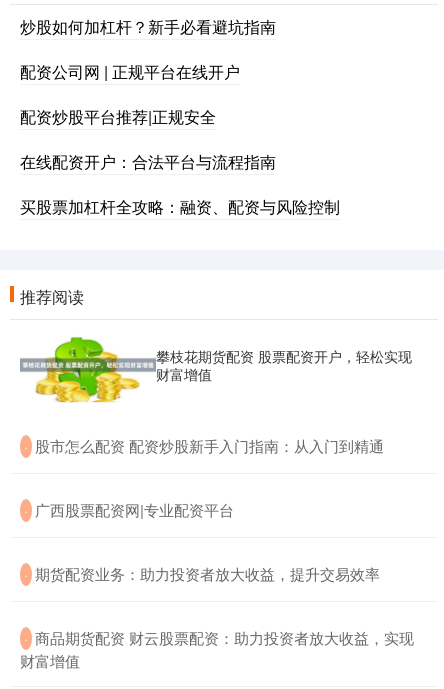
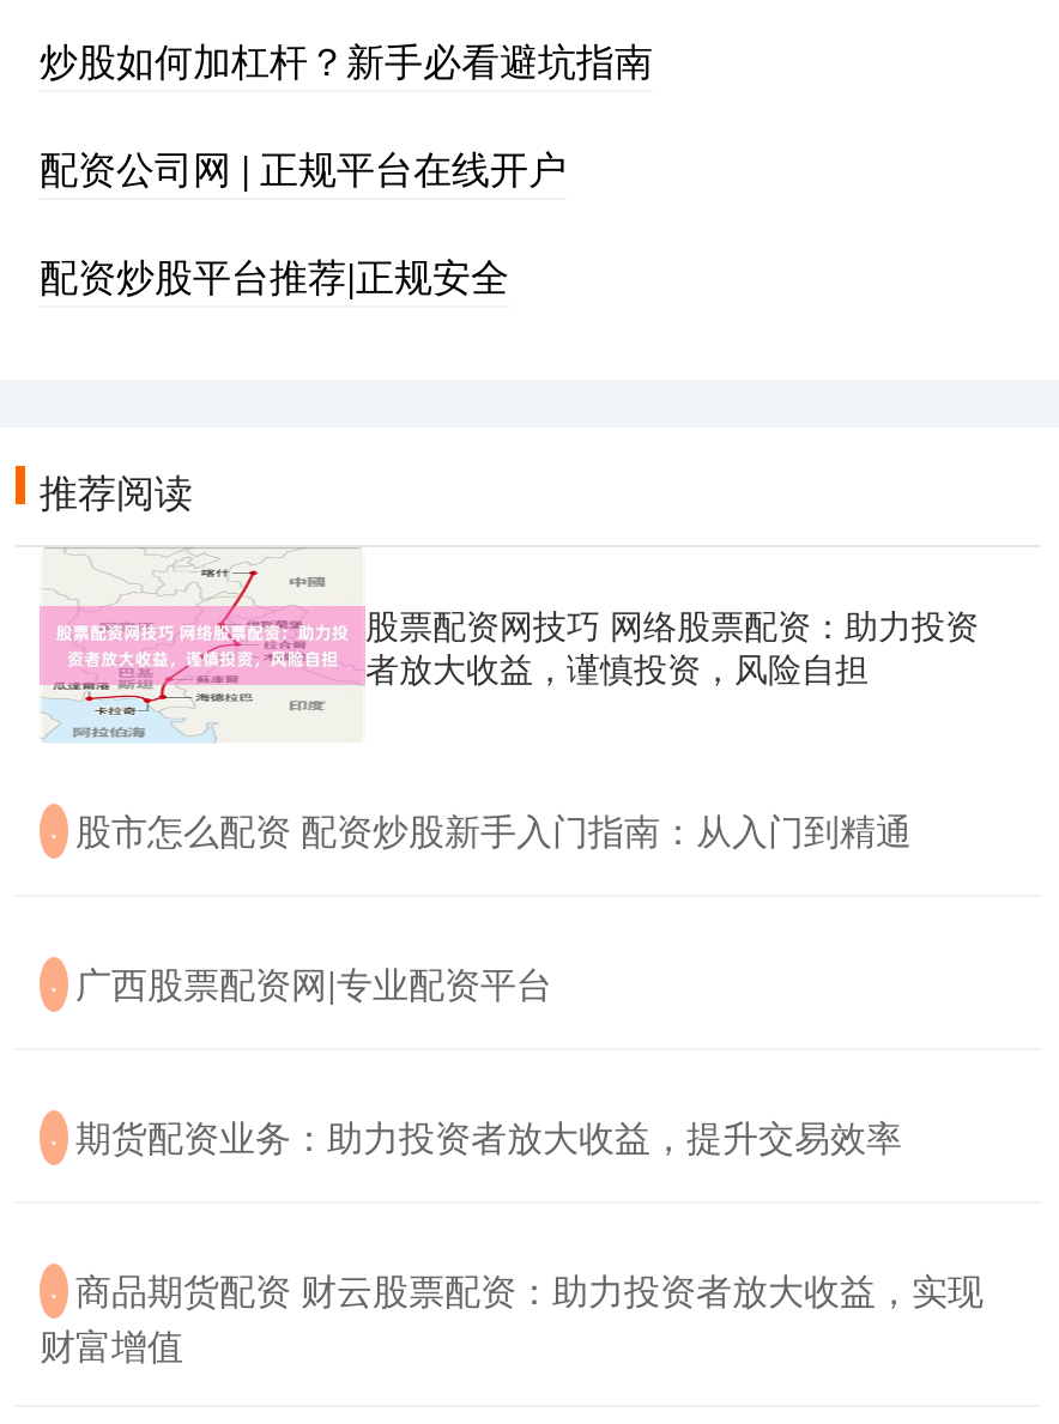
- 在线配资开户：合法平台与流程指南
- 买股票加杠杆全攻略：融资、配资与风险控制

- [image]
- 攀枝花期货配资 股票配资开户，轻松实现
- 财富增值
+ [image]
+ 股票配资网技巧 网络股票配资：助力投资
+ 者放大收益，谨慎投资，风险自担
